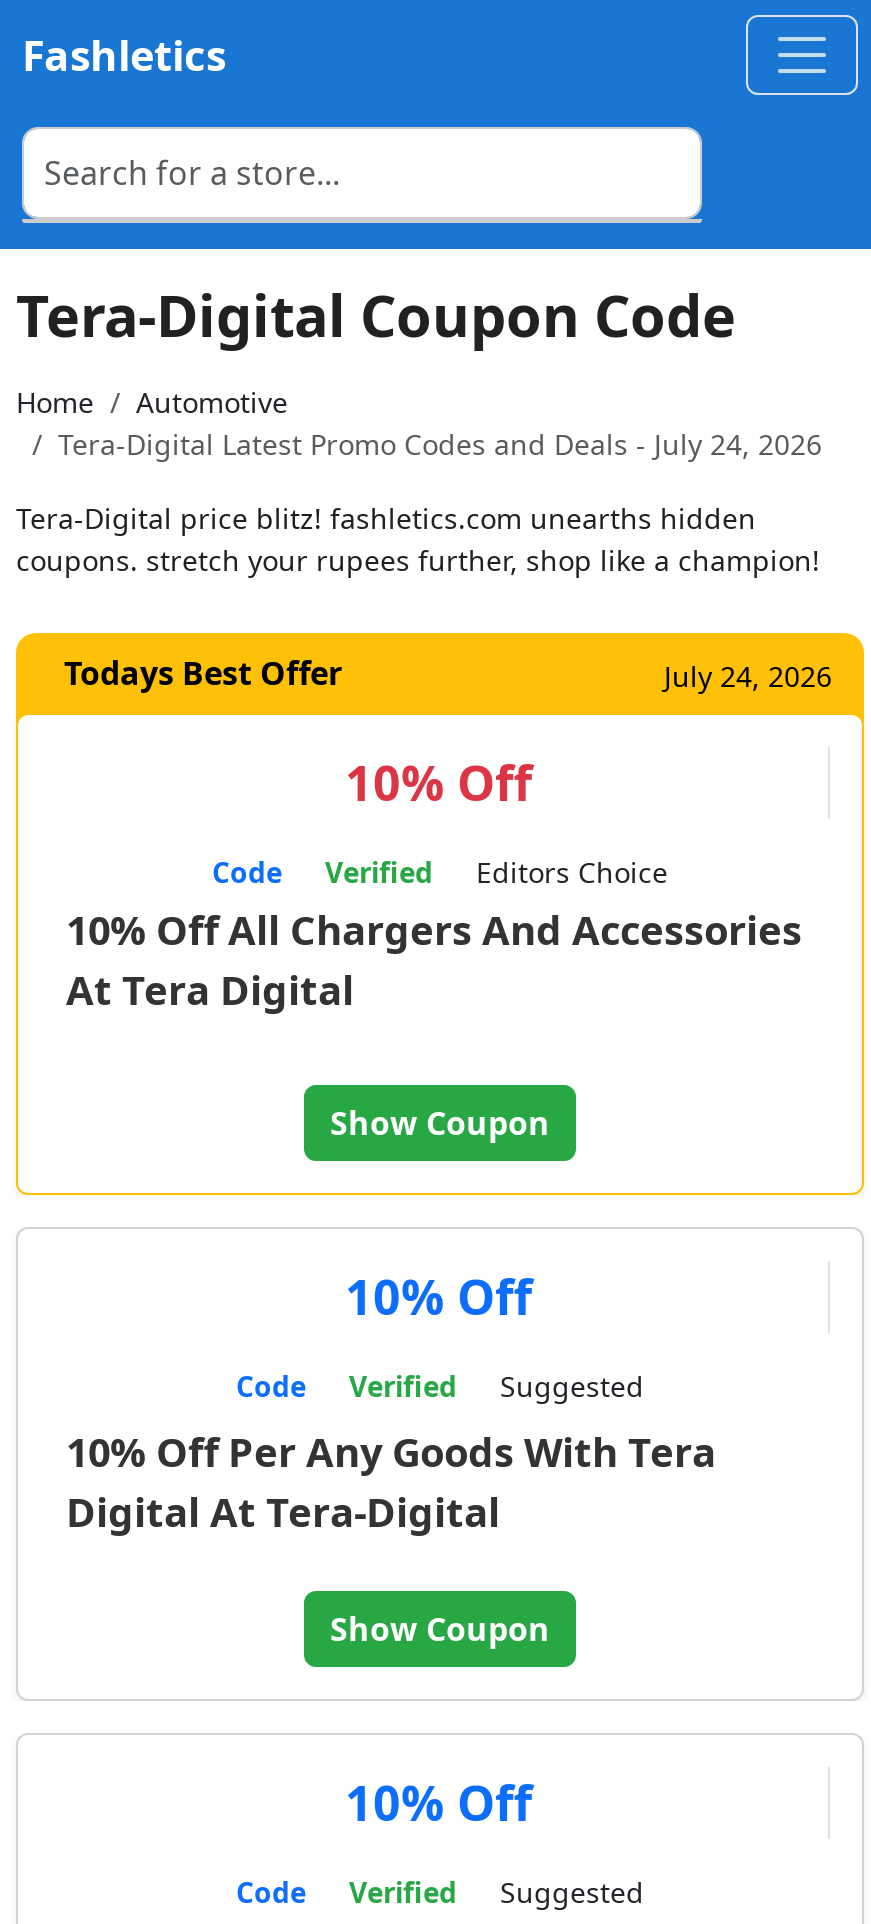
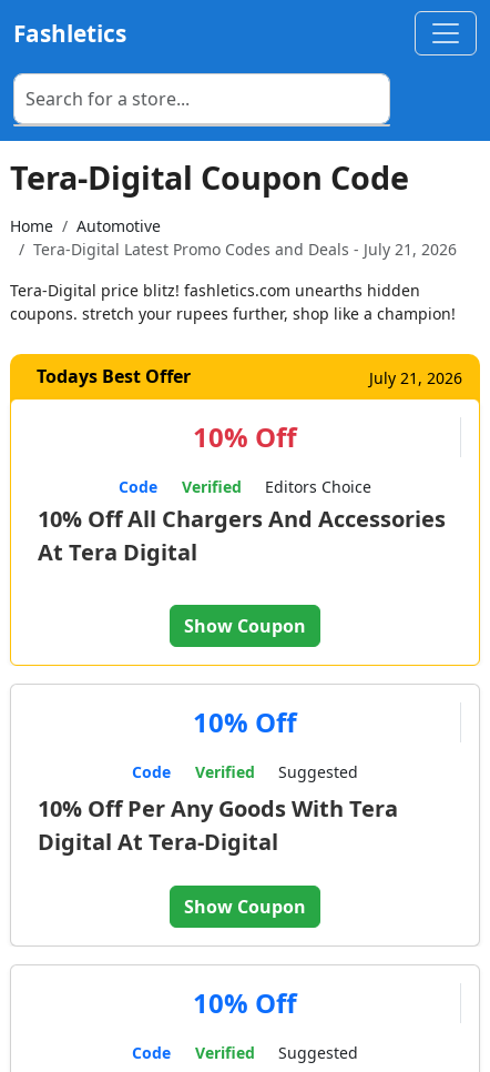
- Tera-Digital Latest Promo Codes and Deals - July 24, 2026
+ Tera-Digital Latest Promo Codes and Deals - July 21, 2026

- July 24, 2026
+ July 21, 2026
